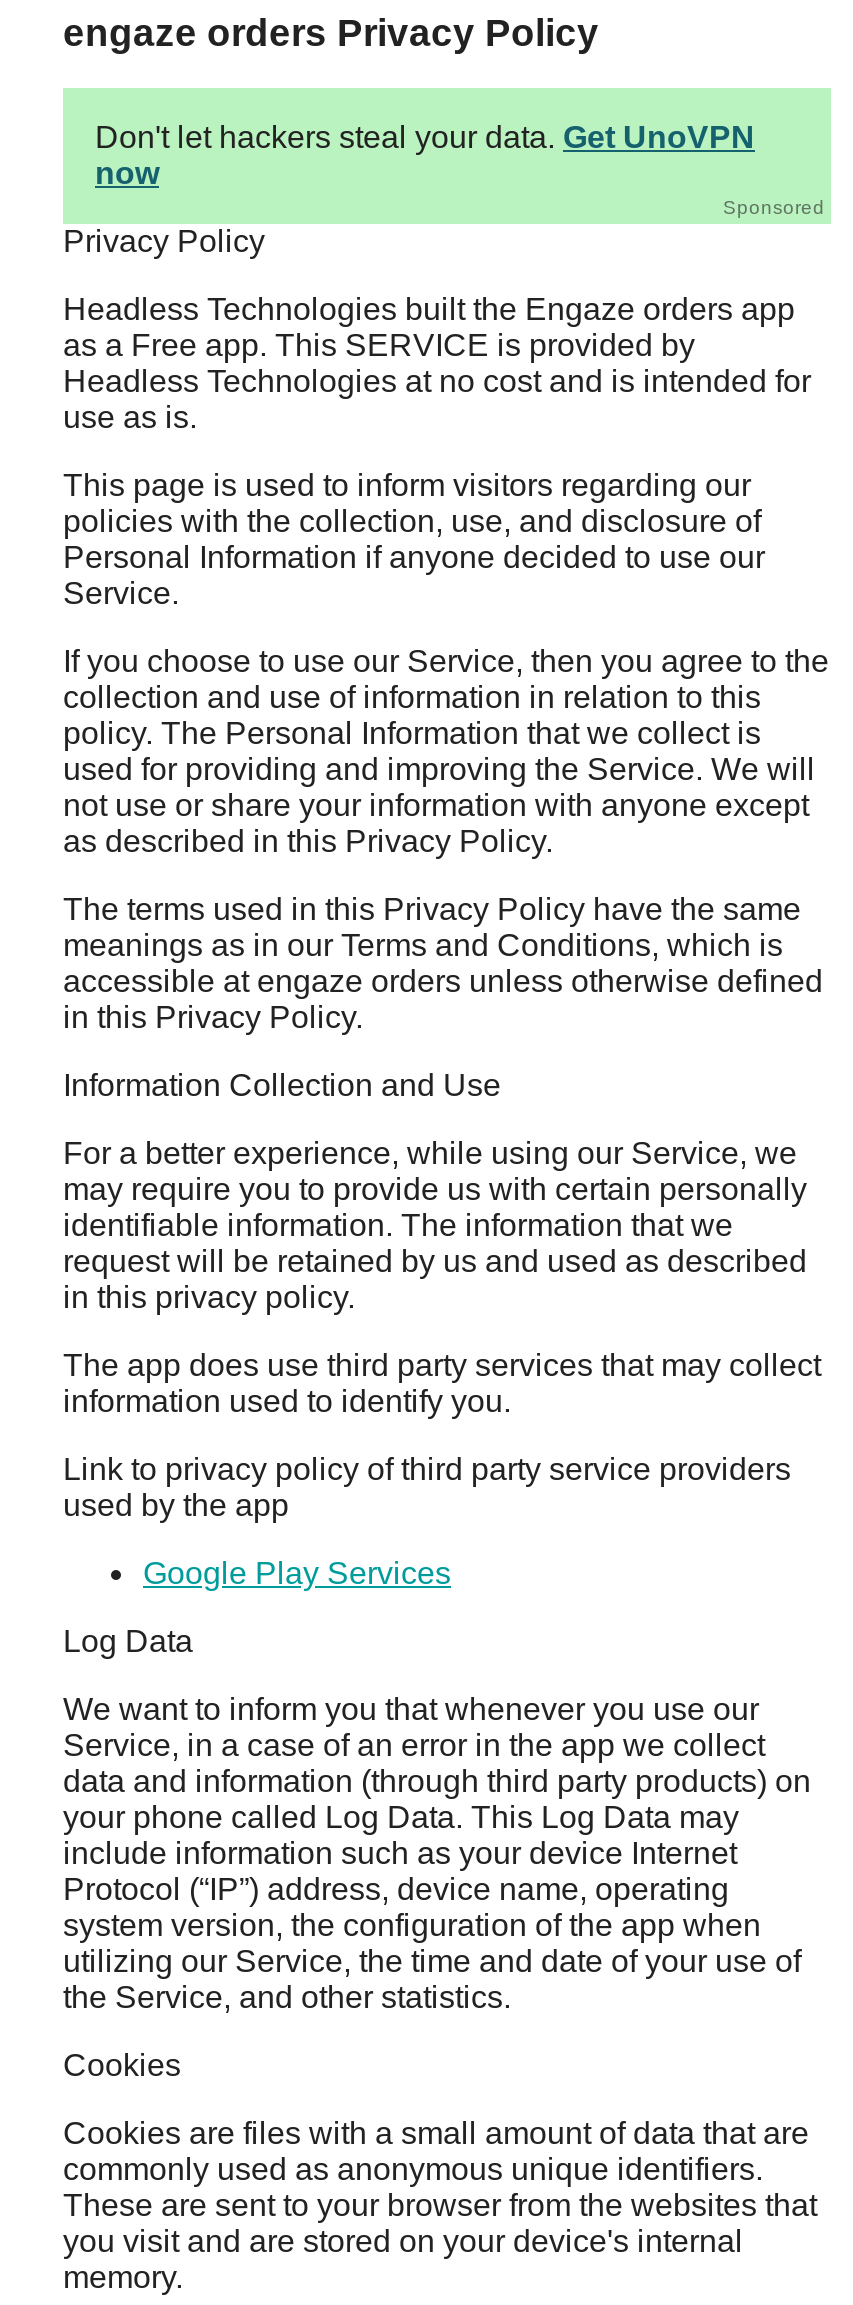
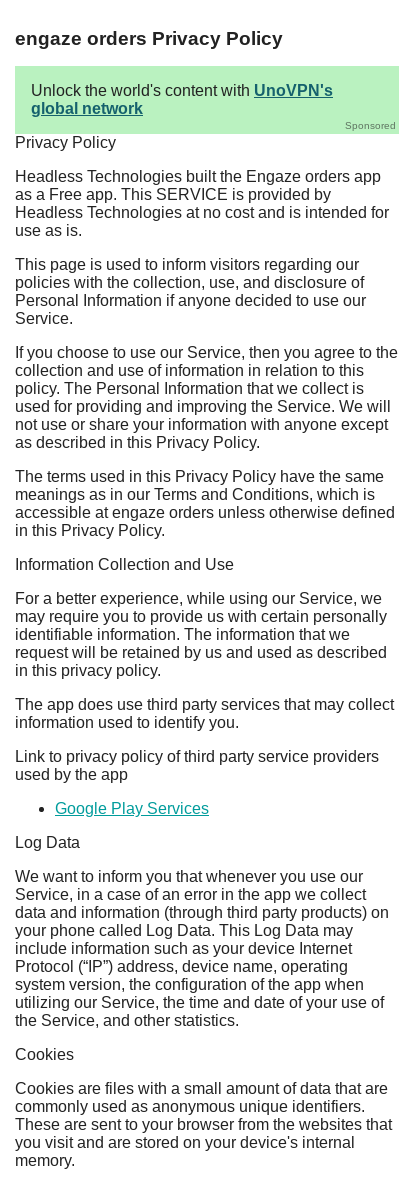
- Don't let hackers steal your data. Get UnoVPN
- now
+ Unlock the world's content with UnoVPN's
+ global network
